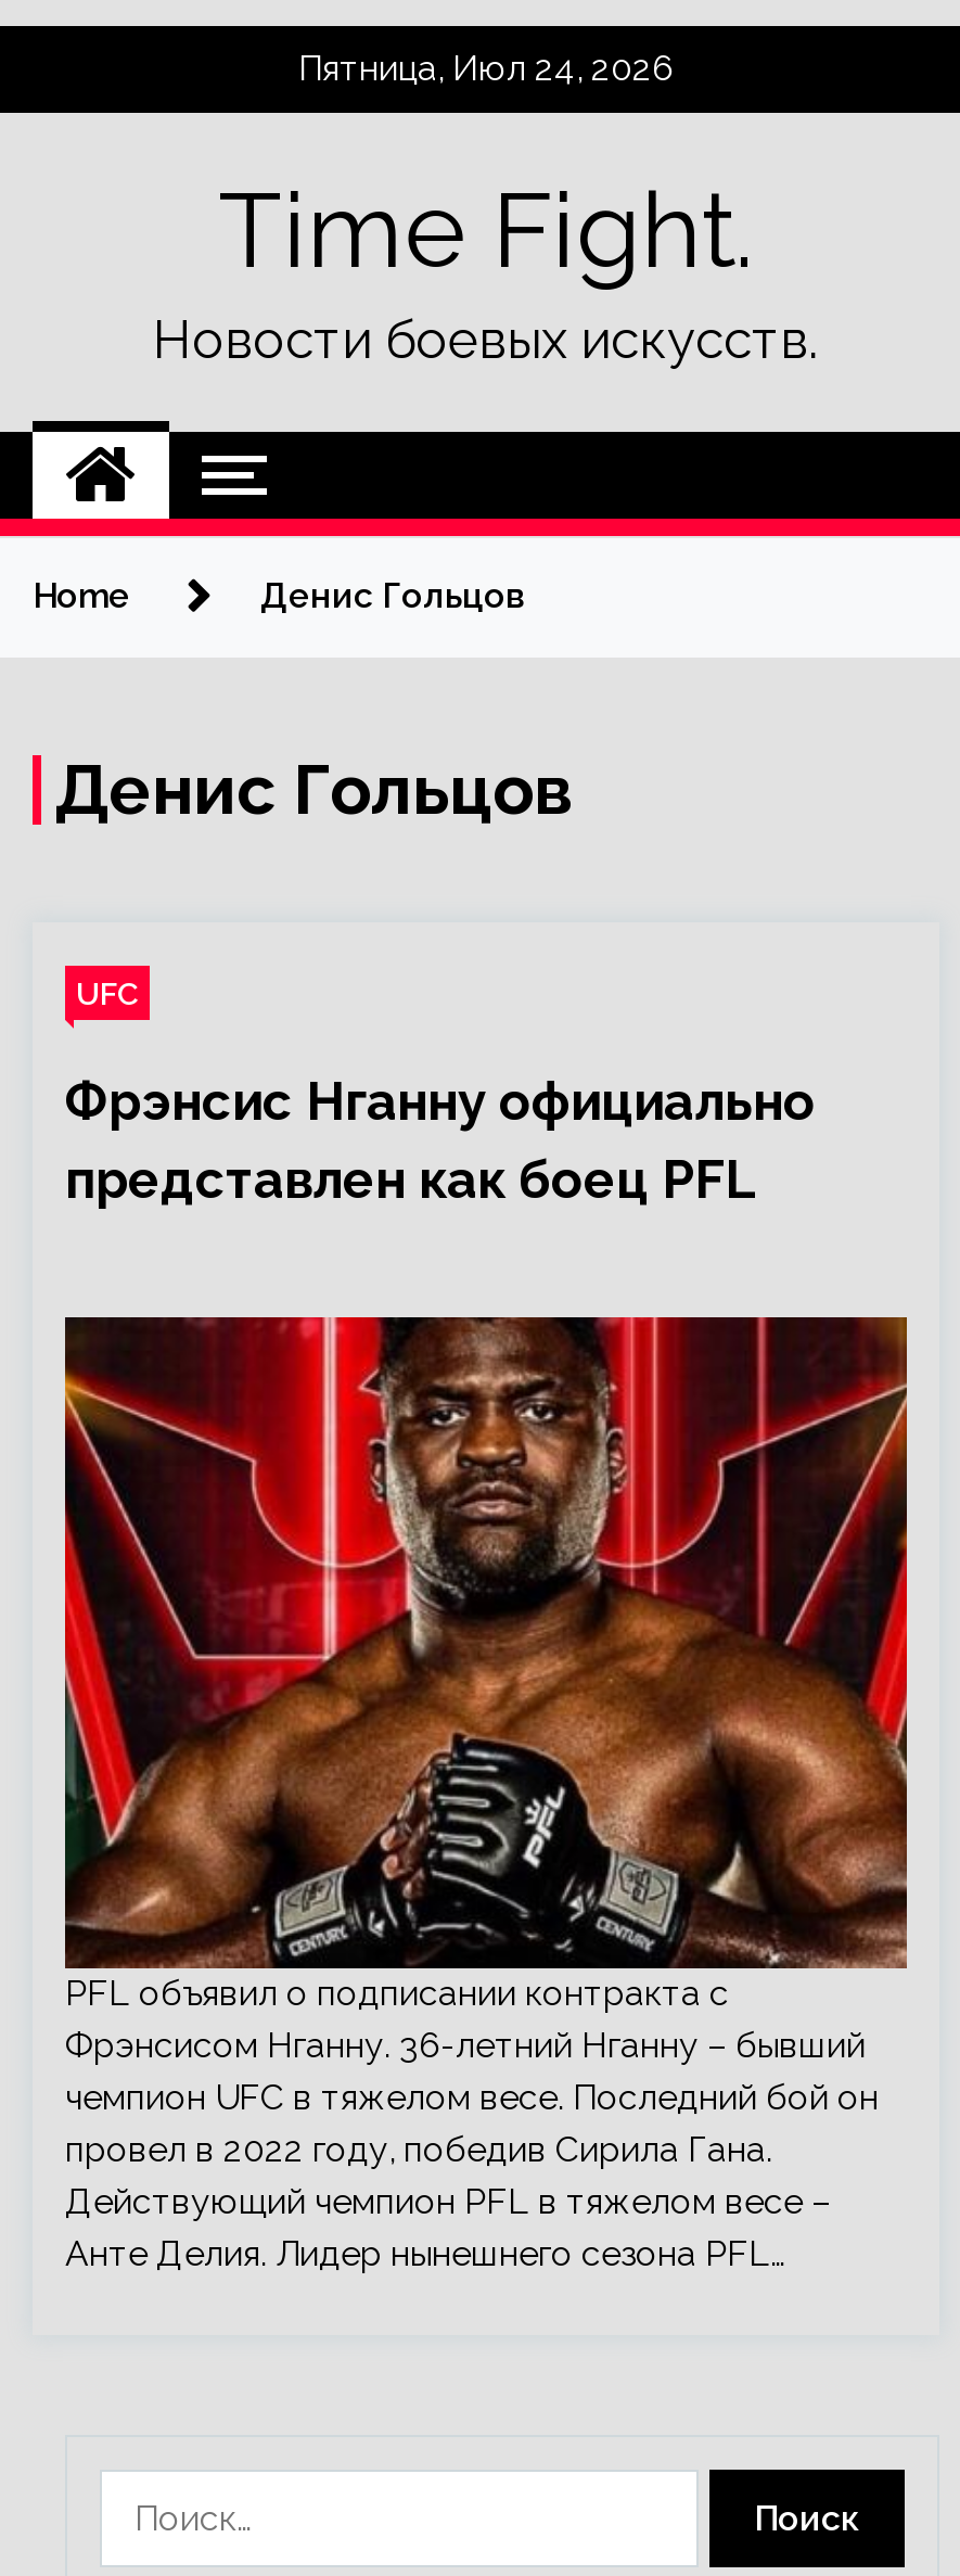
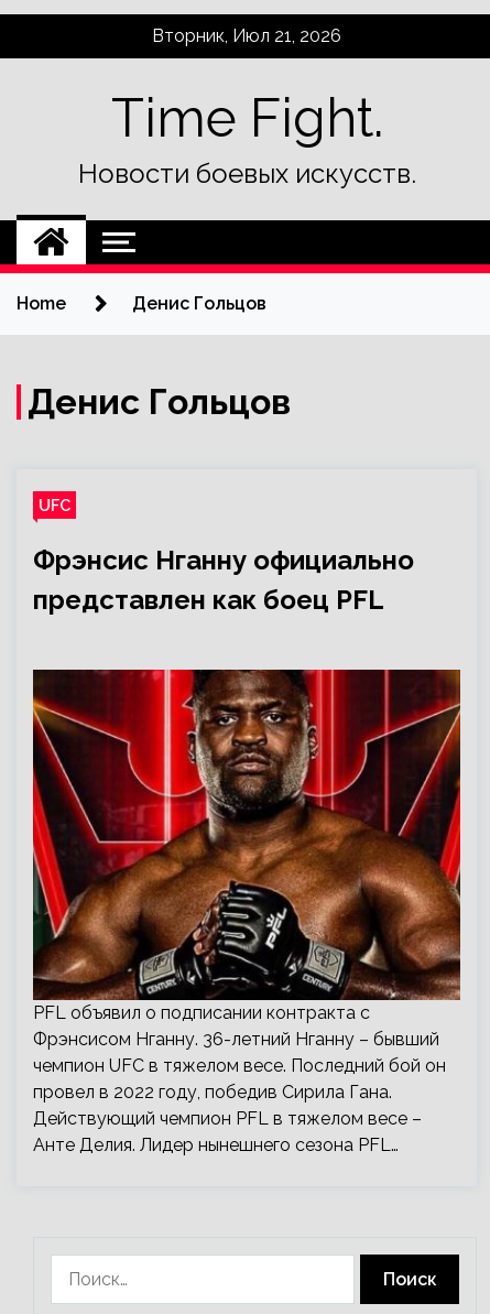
- Пятница, Июл 24, 2026
+ Вторник, Июл 21, 2026
